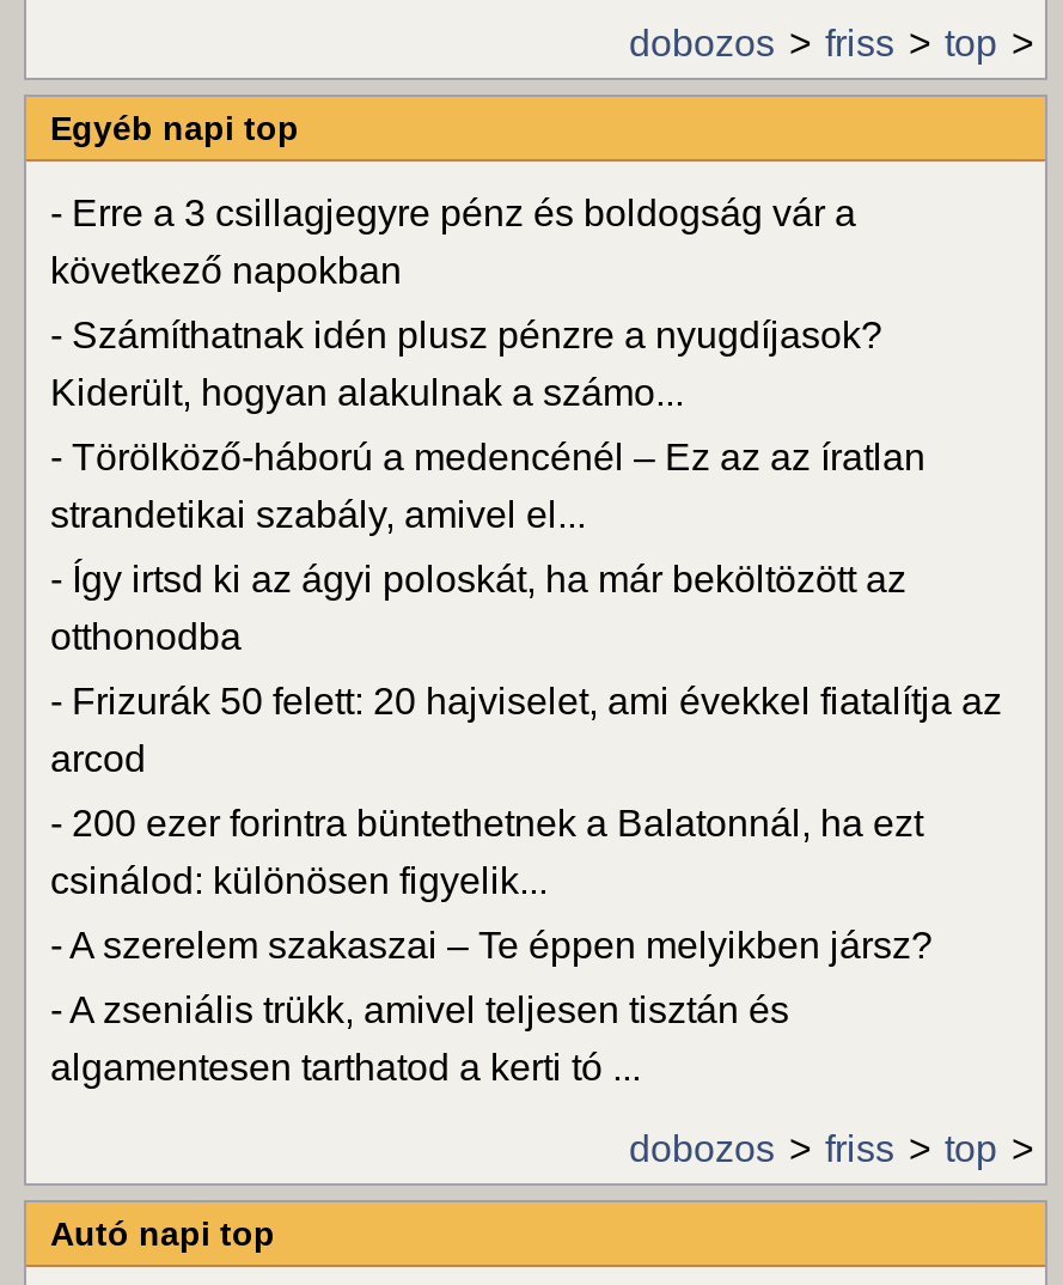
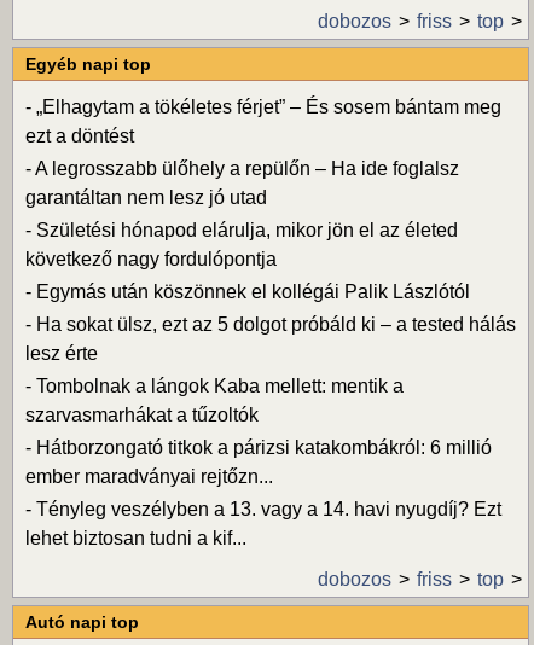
- - Erre a 3 csillagjegyre pénz és boldogság vár a
- következő napokban
+ - „Elhagytam a tökéletes férjet” – És sosem bántam meg
+ ezt a döntést

- - Számíthatnak idén plusz pénzre a nyugdíjasok?
- Kiderült, hogyan alakulnak a számo...
+ - A legrosszabb ülőhely a repülőn – Ha ide foglalsz
+ garantáltan nem lesz jó utad

- - Törölköző-háború a medencénél – Ez az az íratlan
- strandetikai szabály, amivel el...
+ - Születési hónapod elárulja, mikor jön el az életed
+ következő nagy fordulópontja

- - Így irtsd ki az ágyi poloskát, ha már beköltözött az
- otthonodba
+ - Egymás után köszönnek el kollégái Palik Lászlótól

- - Frizurák 50 felett: 20 hajviselet, ami évekkel fiatalítja az
- arcod
+ - Ha sokat ülsz, ezt az 5 dolgot próbáld ki – a tested hálás
+ lesz érte

- - 200 ezer forintra büntethetnek a Balatonnál, ha ezt
- csinálod: különösen figyelik...
+ - Tombolnak a lángok Kaba mellett: mentik a
+ szarvasmarhákat a tűzoltók

- - A szerelem szakaszai – Te éppen melyikben jársz?
+ - Hátborzongató titkok a párizsi katakombákról: 6 millió
+ ember maradványai rejtőzn...

- - A zseniális trükk, amivel teljesen tisztán és
- algamentesen tarthatod a kerti tó ...
+ - Tényleg veszélyben a 13. vagy a 14. havi nyugdíj? Ezt
+ lehet biztosan tudni a kif...
